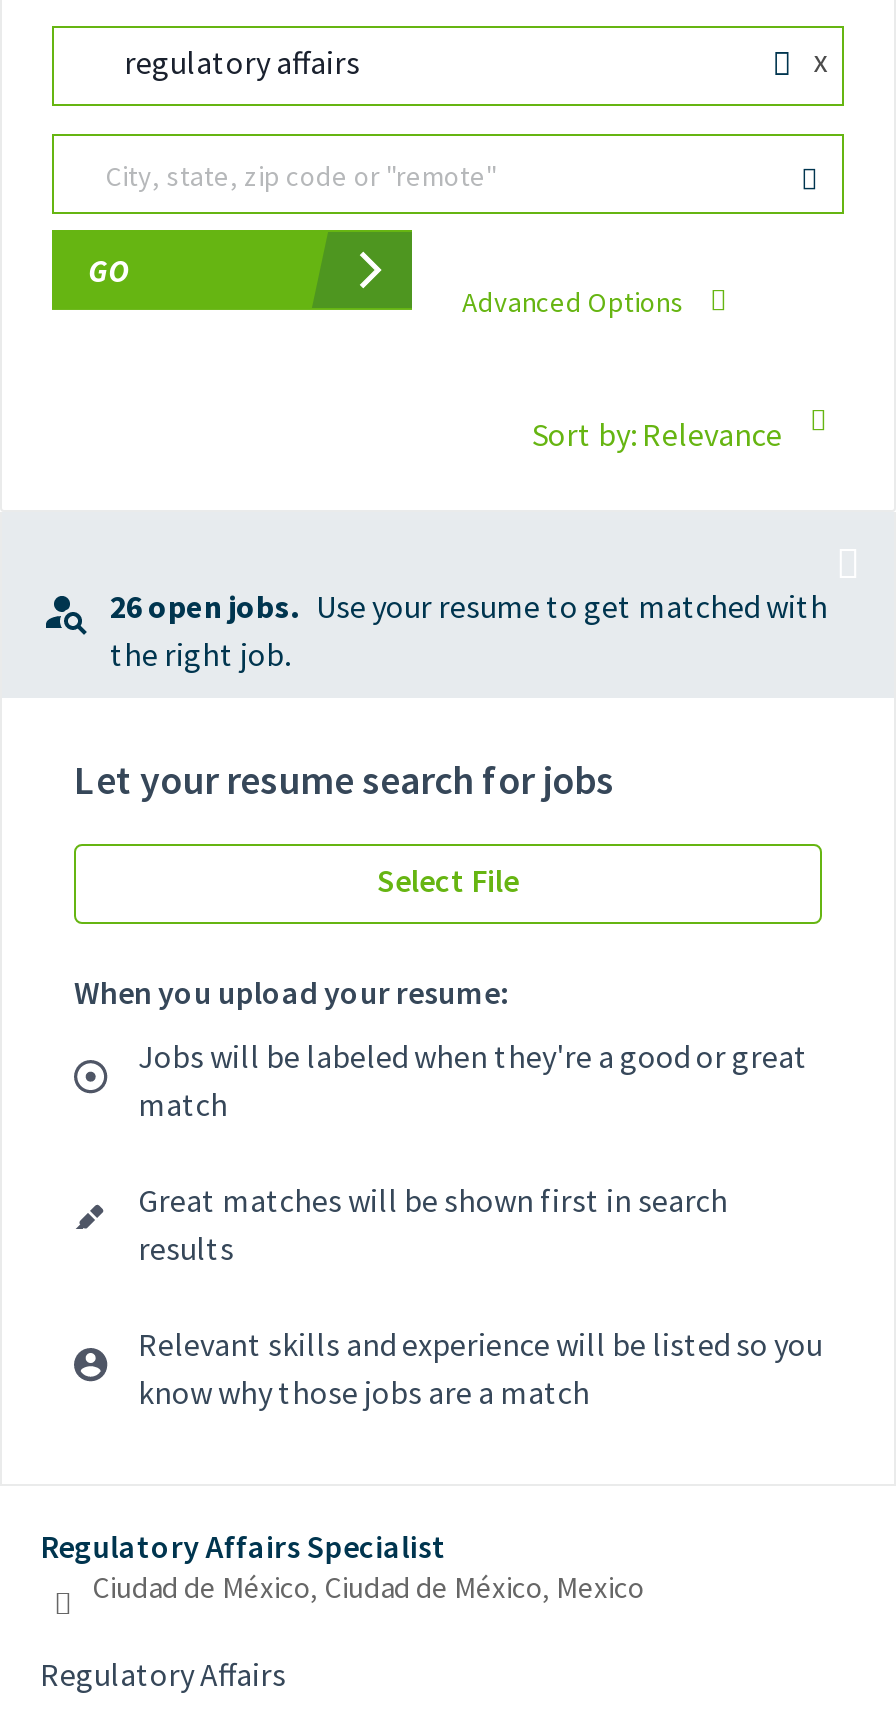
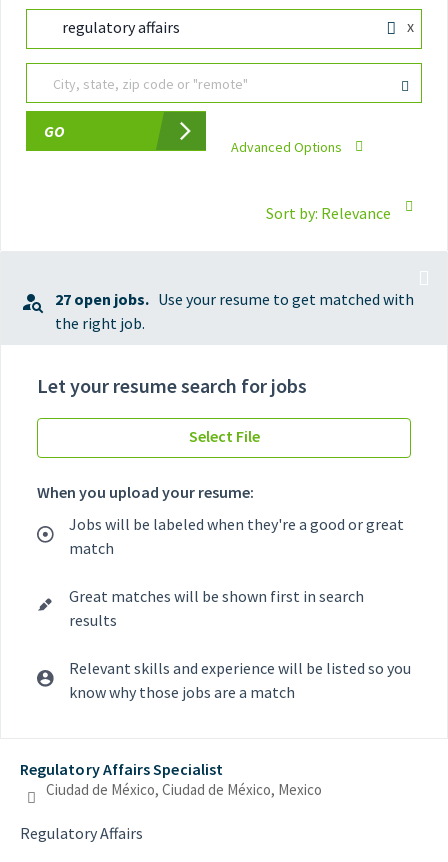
- 26 open jobs. Use your resume to get matched with
+ 27 open jobs. Use your resume to get matched with
